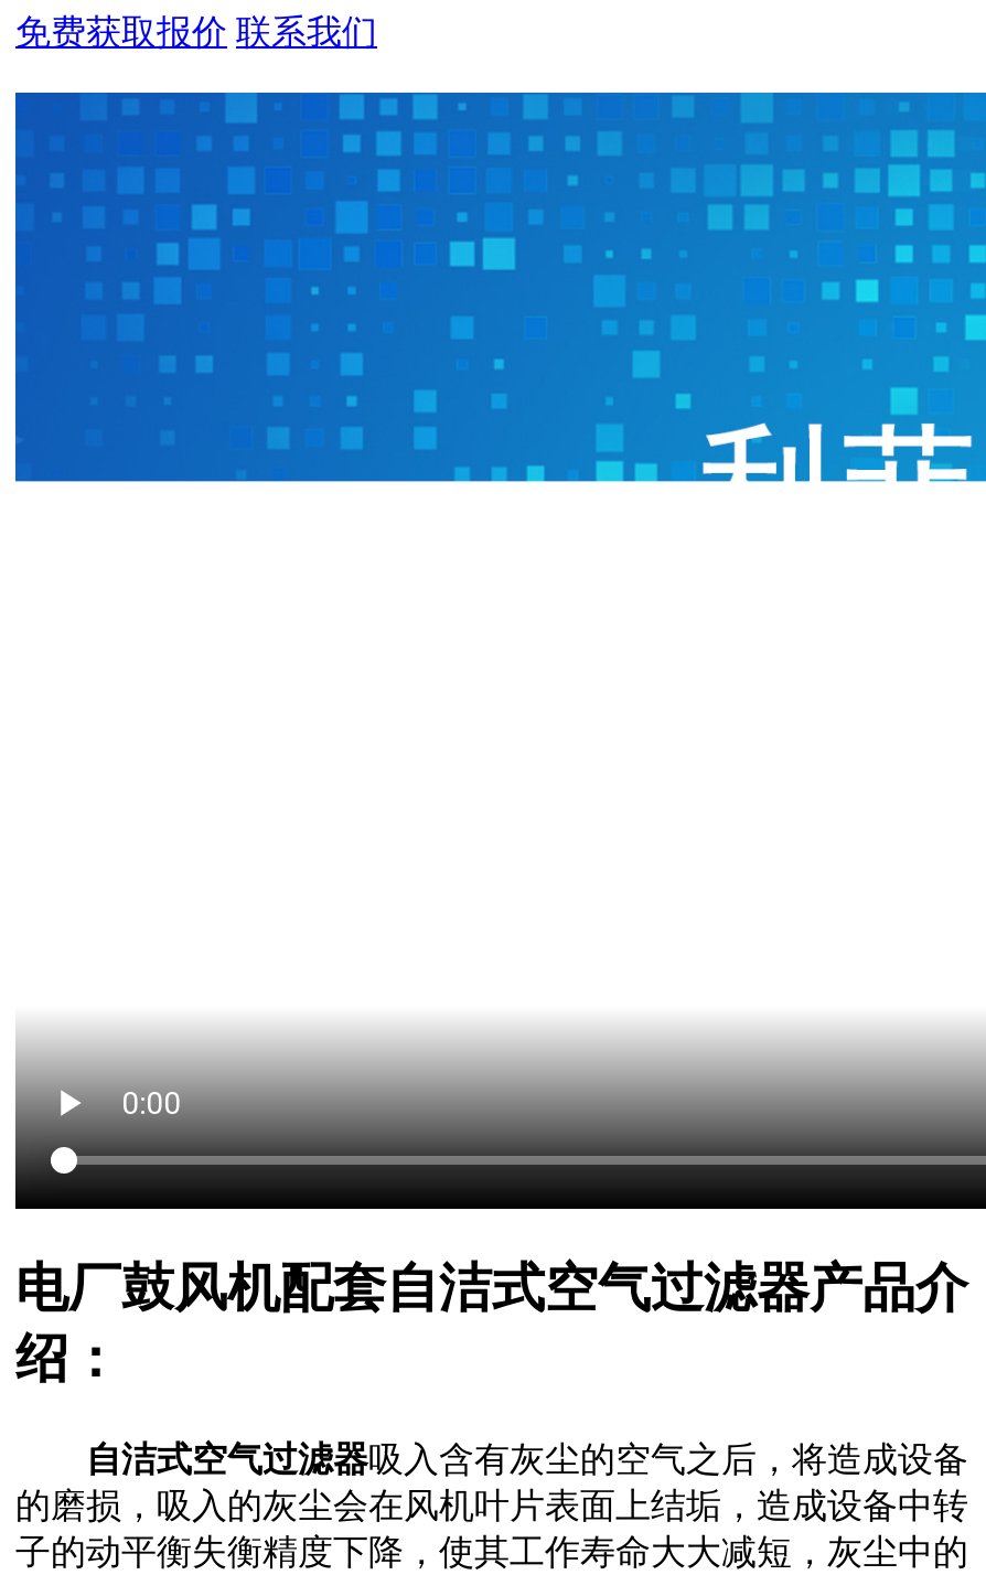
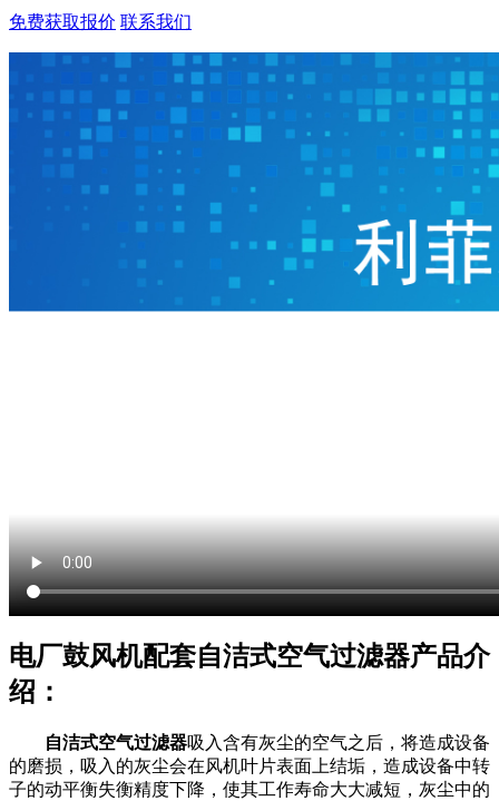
+ [image]
